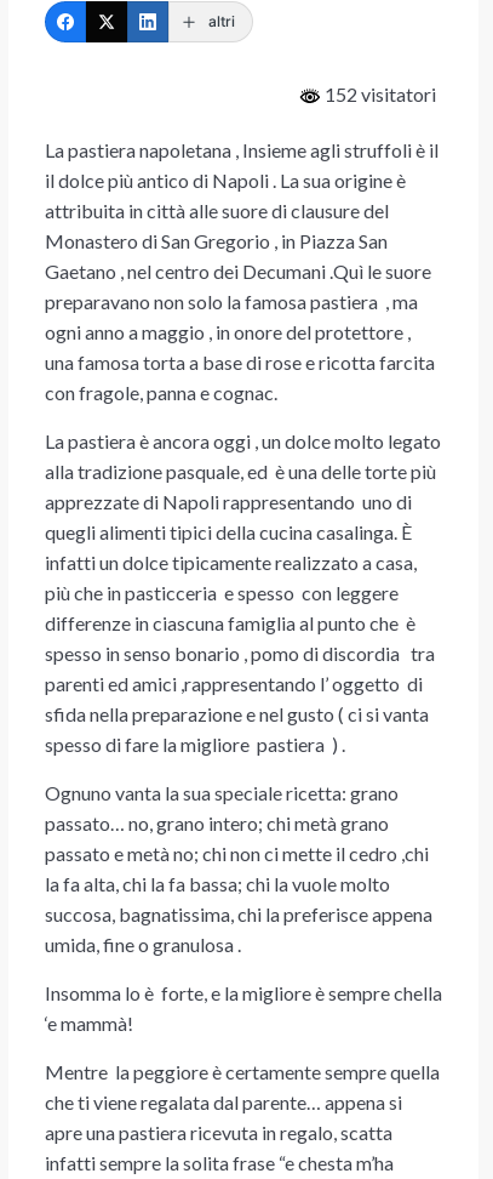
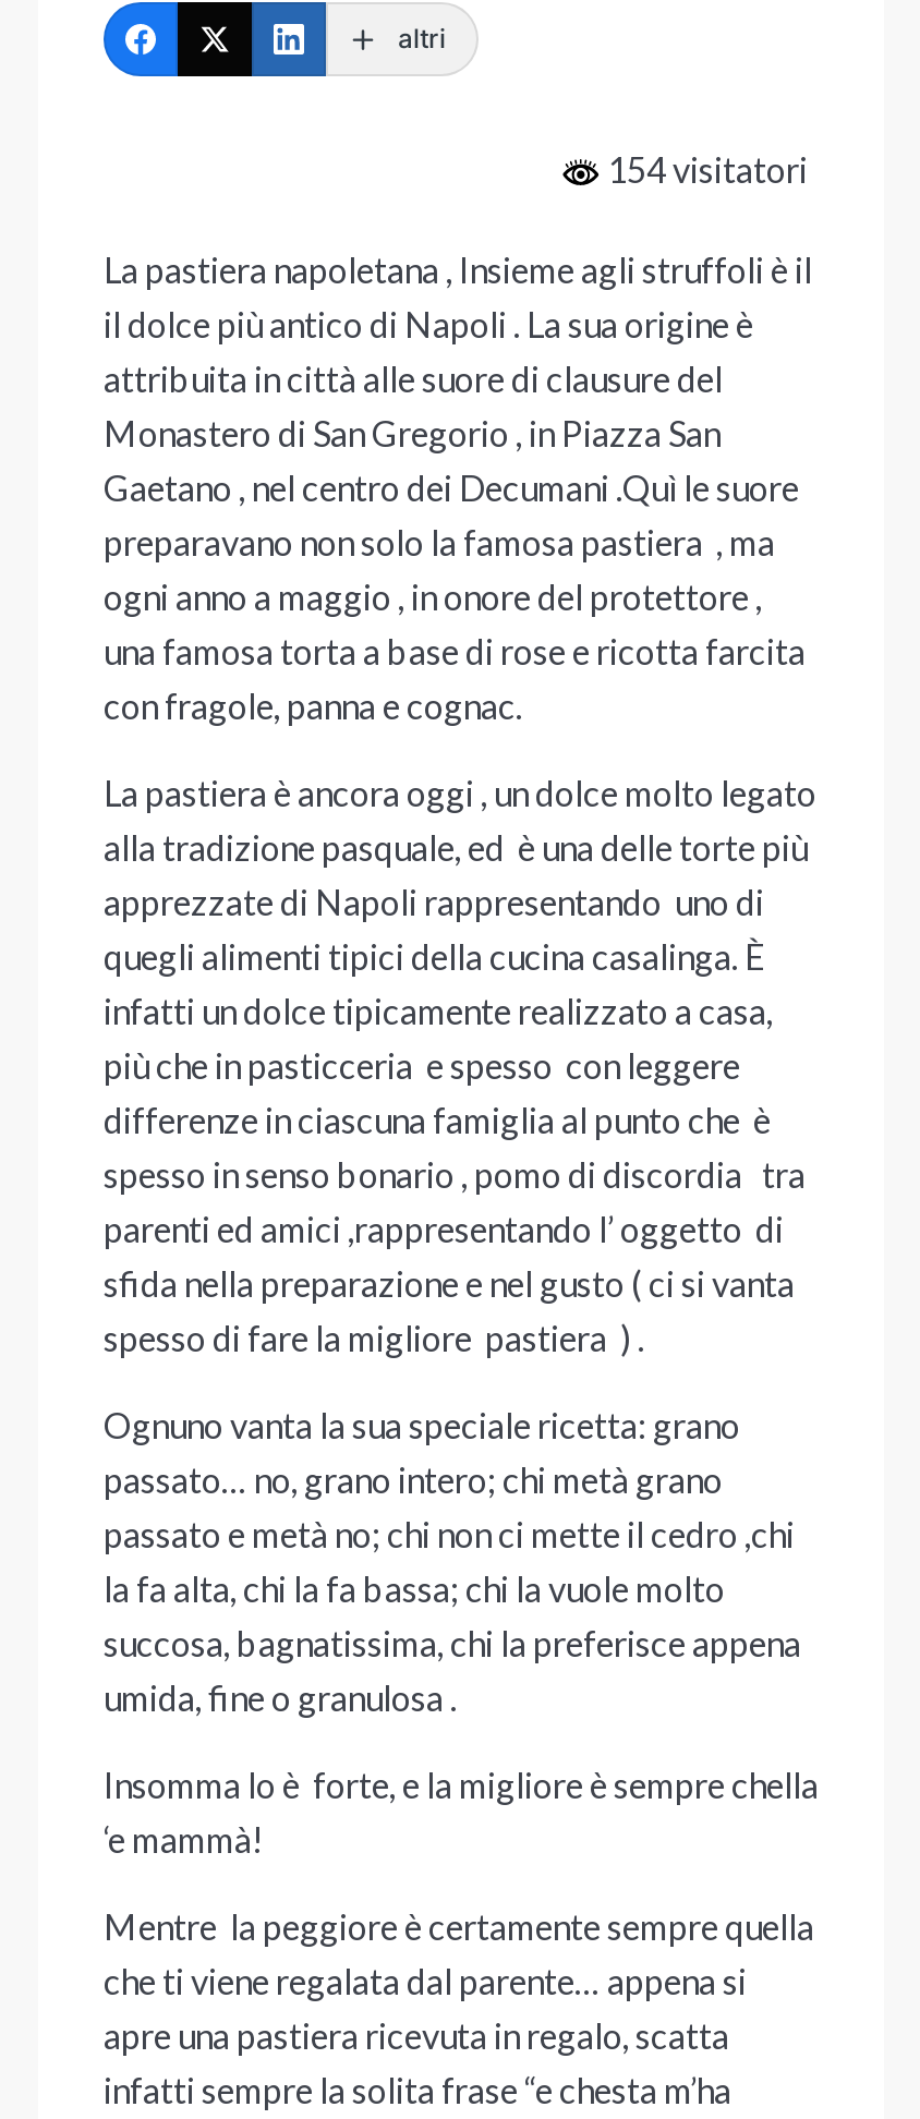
- 152 visitatori
+ 154 visitatori
